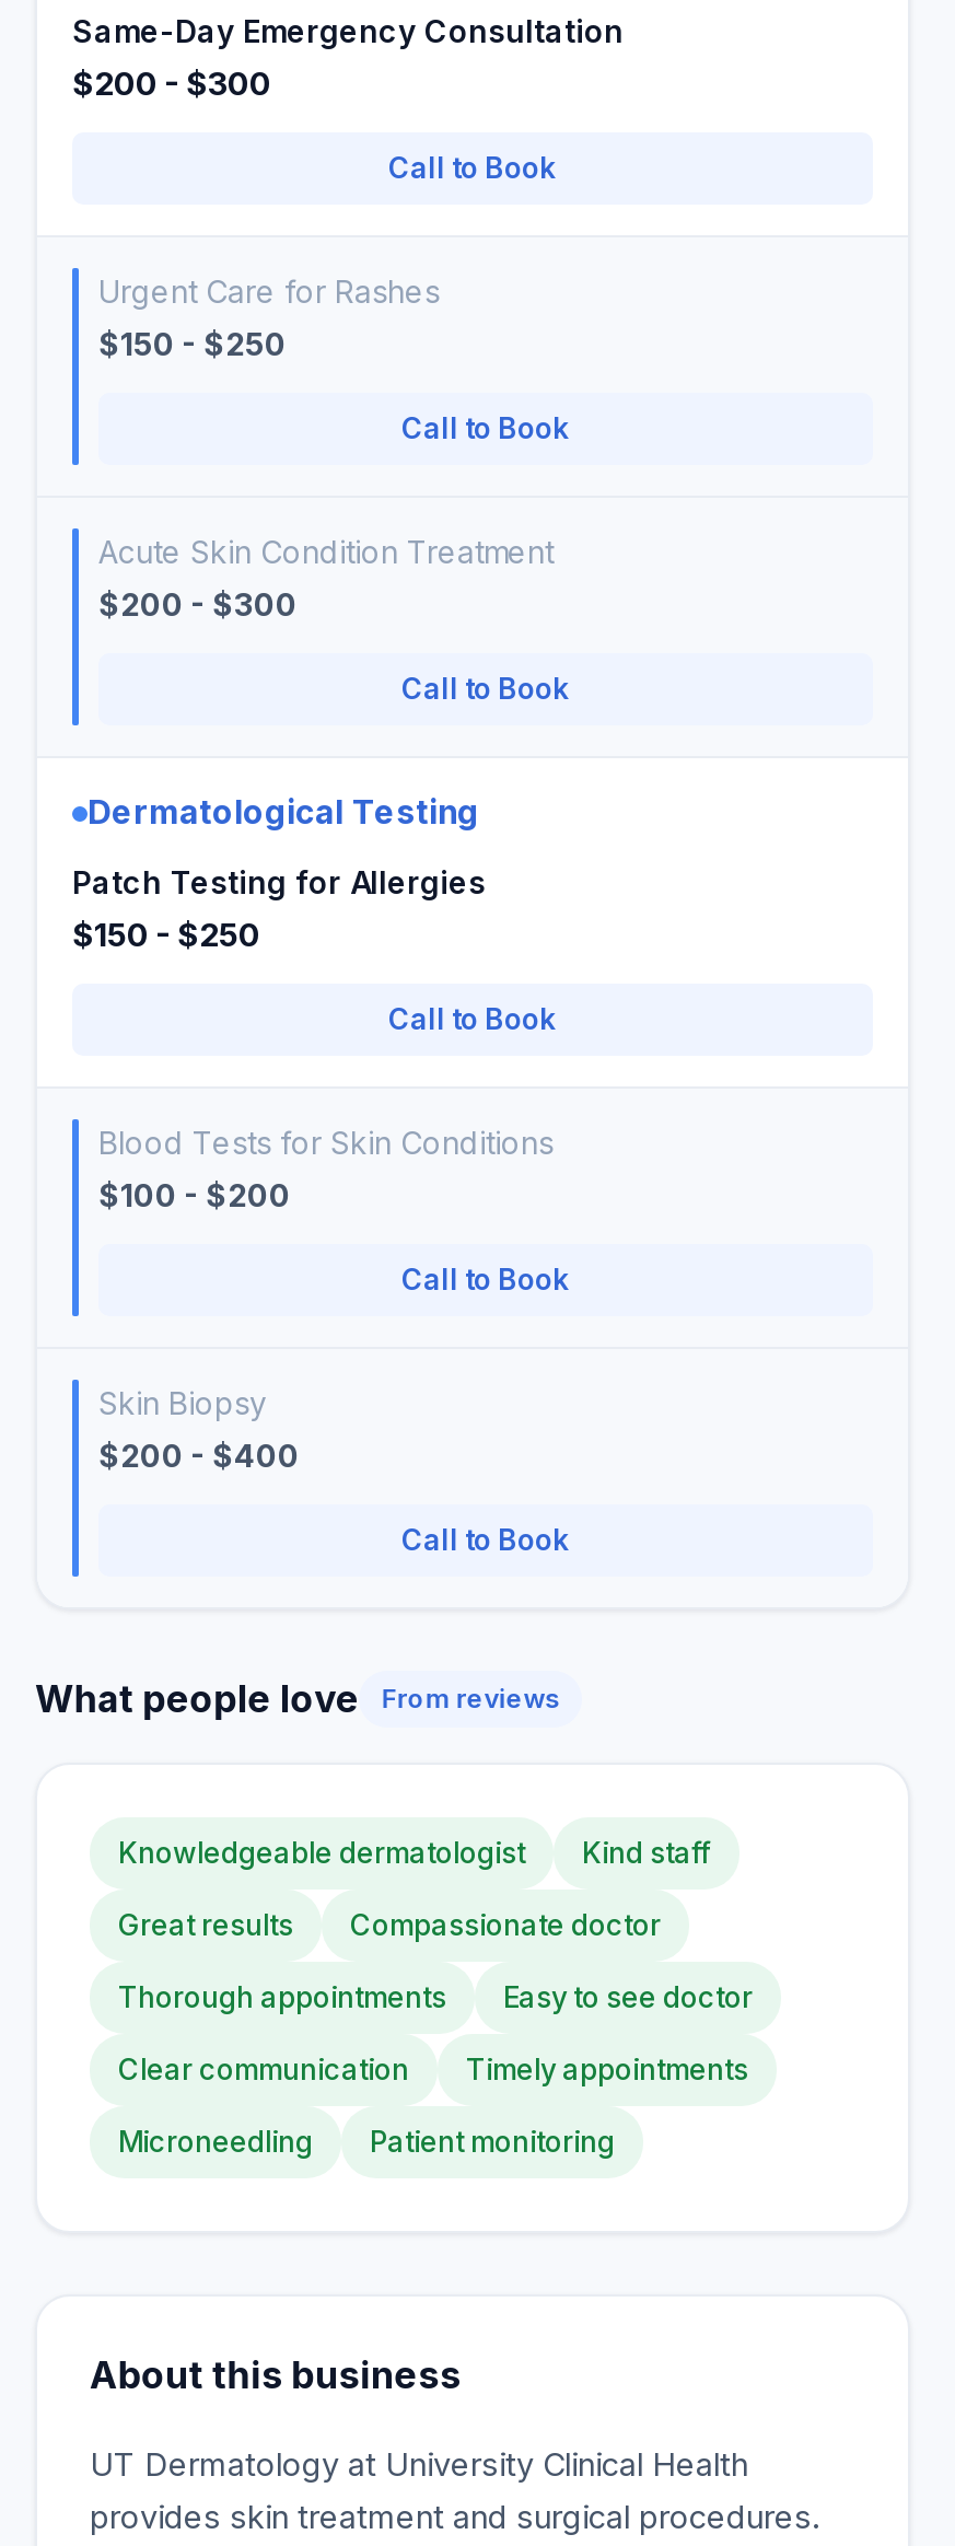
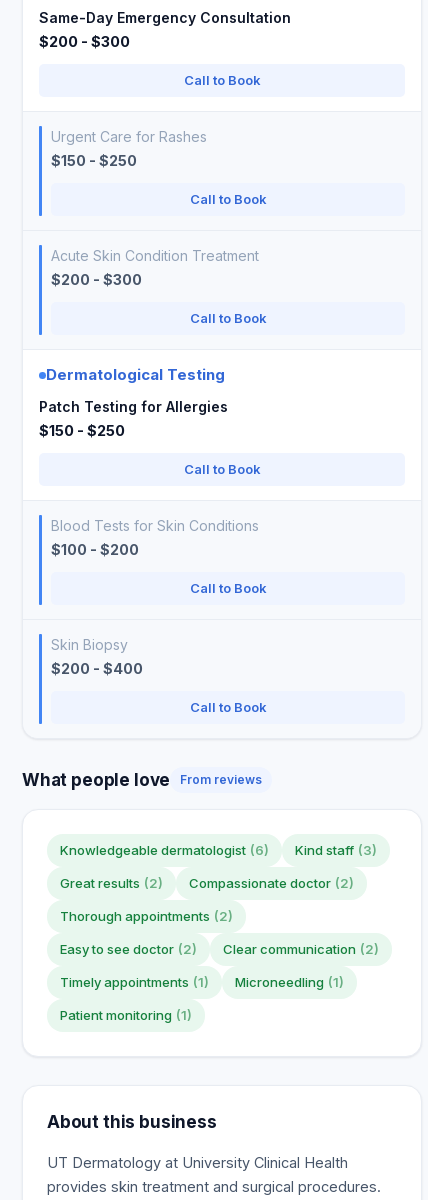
- Knowledgeable dermatologist
- Kind staff
- Great results
- Compassionate doctor
- Thorough appointments
- Easy to see doctor
- Clear communication
- Timely appointments
- Microneedling
- Patient monitoring
+ Knowledgeable dermatologist (6)
+ Kind staff (3)
+ Great results (2)
+ Compassionate doctor (2)
+ Thorough appointments (2)
+ Easy to see doctor (2)
+ Clear communication (2)
+ Timely appointments (1)
+ Microneedling (1)
+ Patient monitoring (1)
